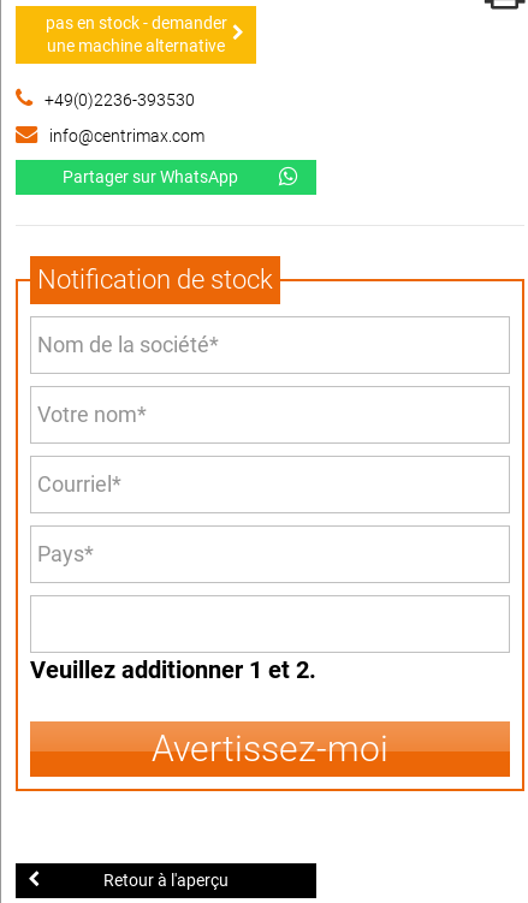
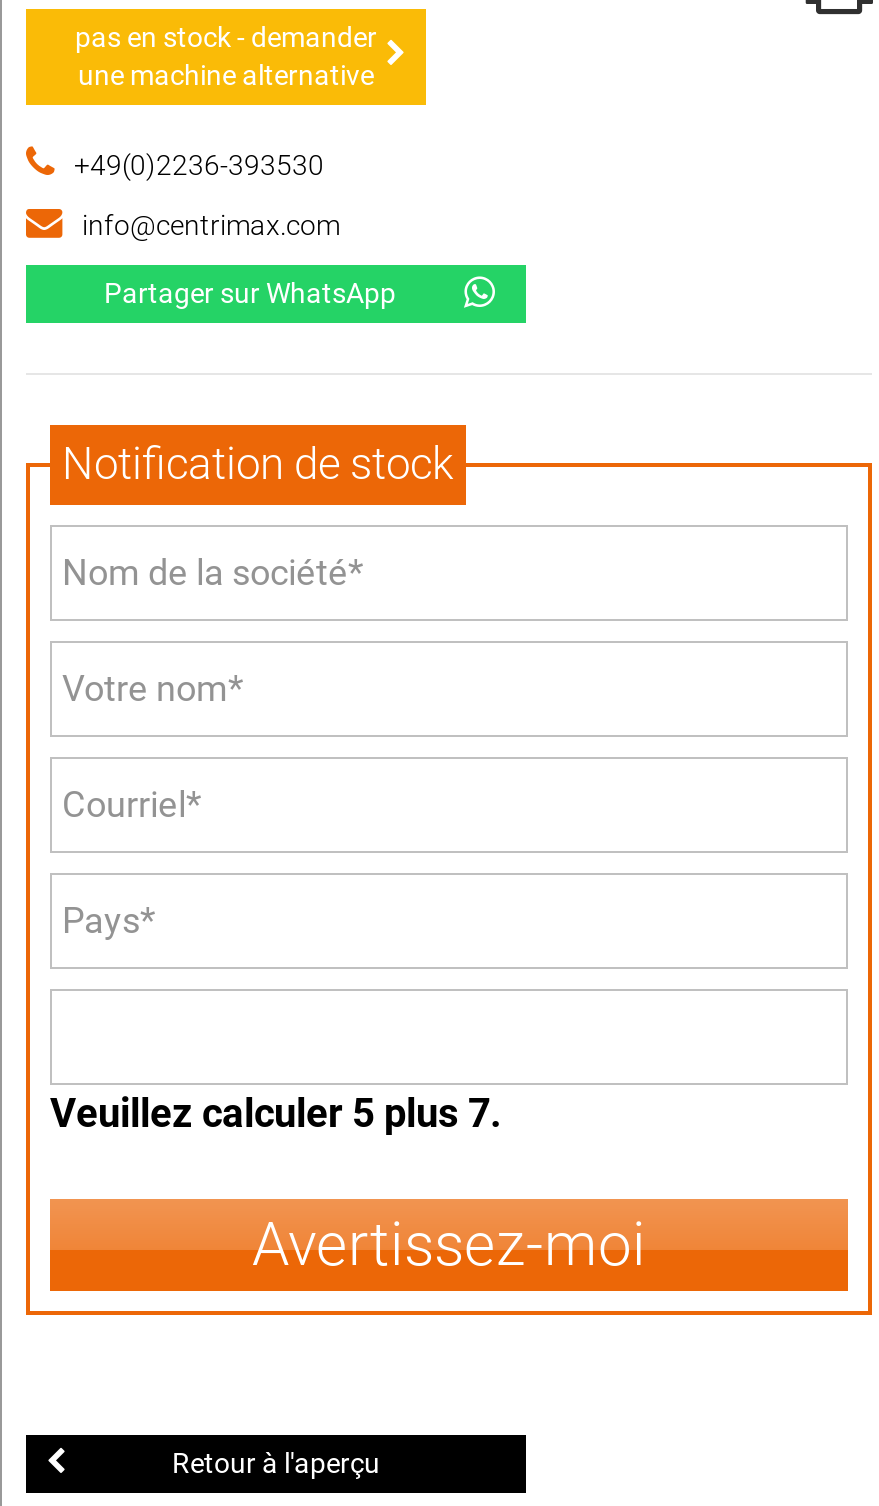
- Veuillez additionner 1 et 2.
+ Veuillez calculer 5 plus 7.
